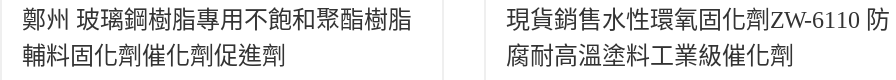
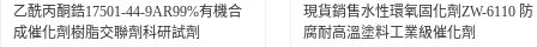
- 鄭州 玻璃鋼樹脂專用不飽和聚酯樹脂
- 輔料固化劑催化劑促進劑
+ 乙酰丙酮鋯17501-44-9AR99%有機合
+ 成催化劑樹脂交聯劑科研試劑
